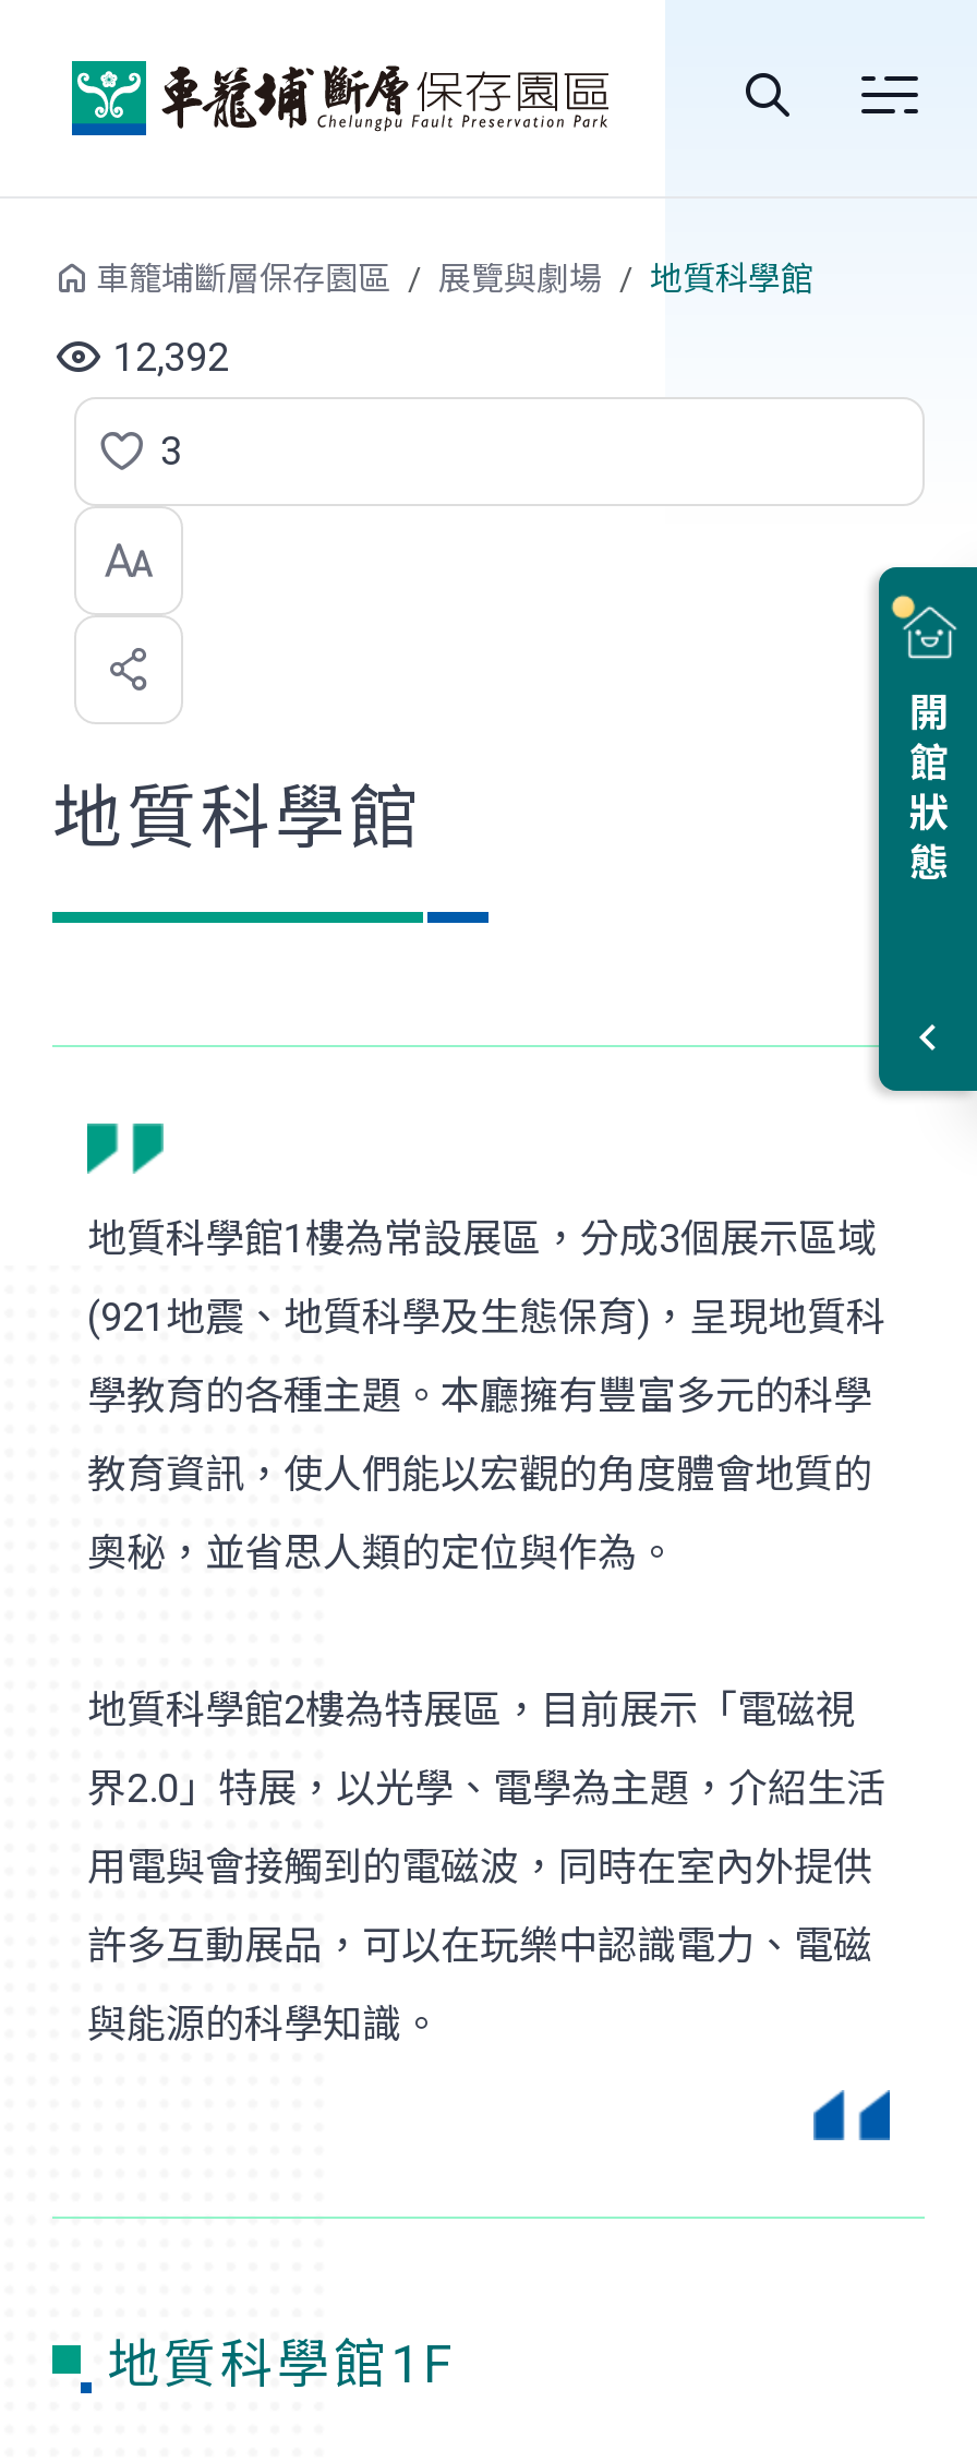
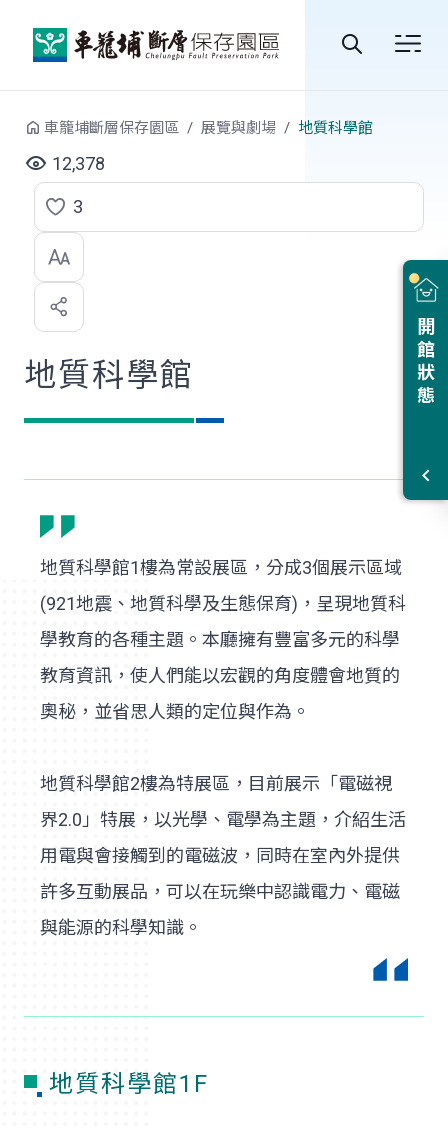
- 12,392
+ 12,378
